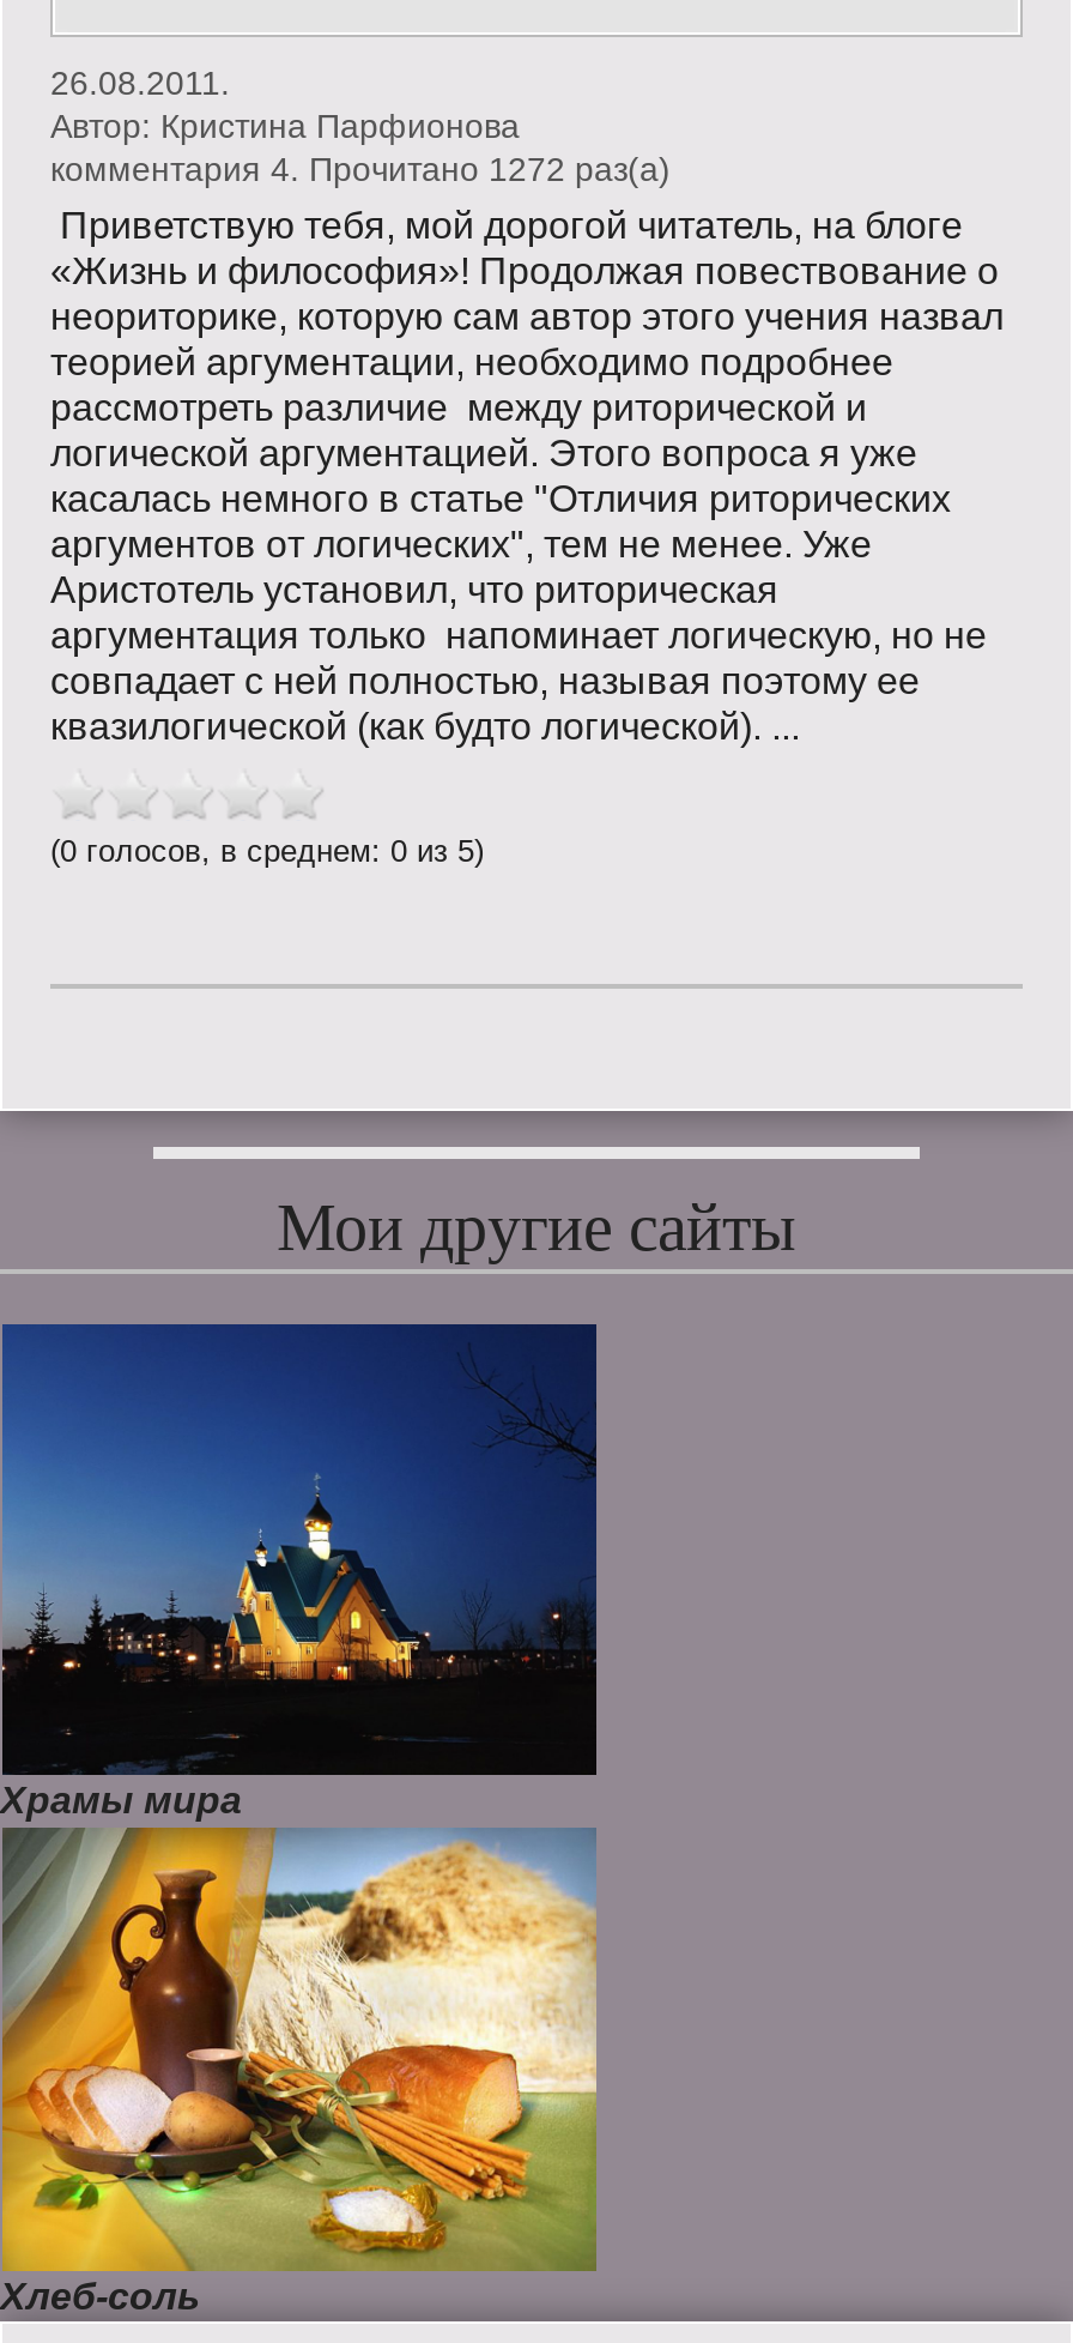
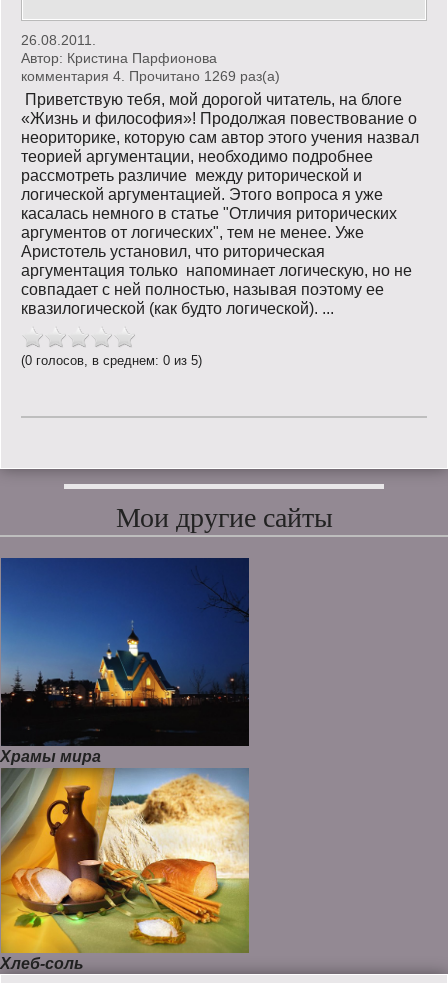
- комментария 4. Прочитано 1272 раз(a)
+ комментария 4. Прочитано 1269 раз(a)
